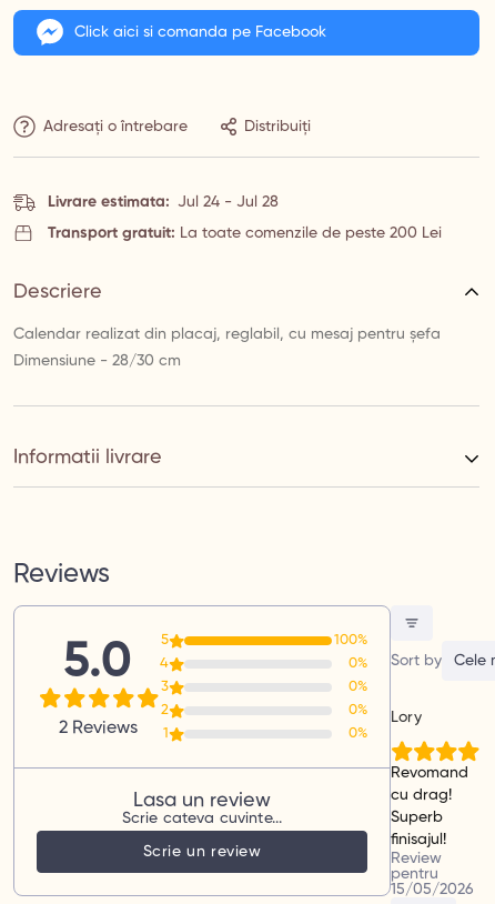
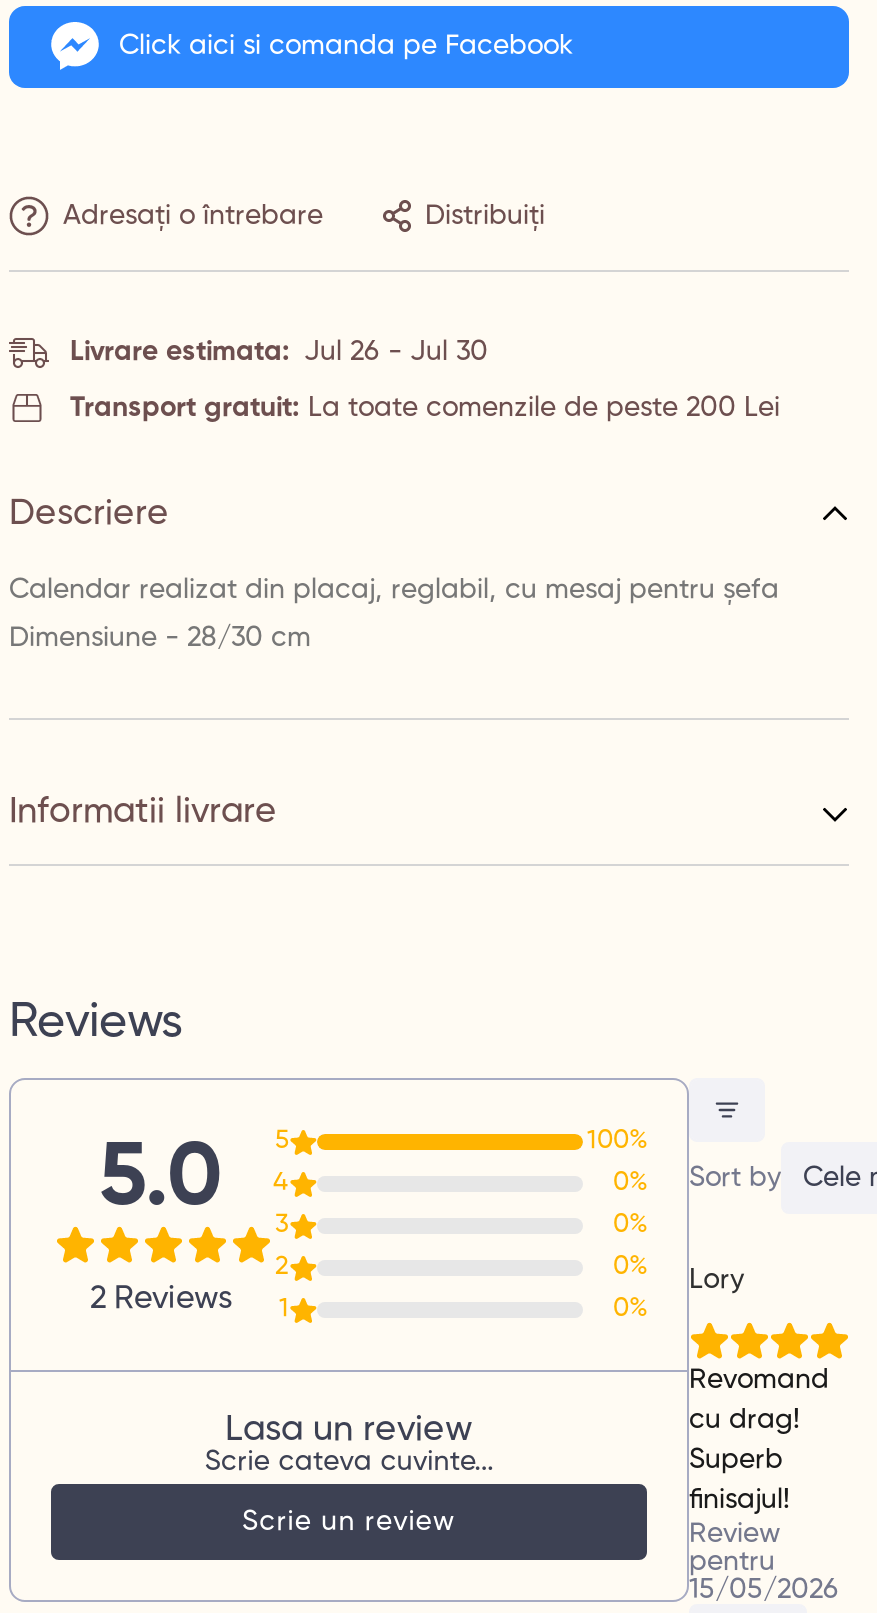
- Livrare estimata: Jul 24 - Jul 28
+ Livrare estimata: Jul 26 - Jul 30
